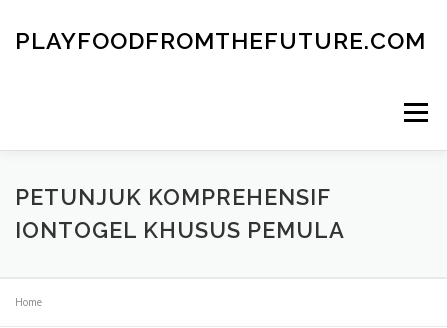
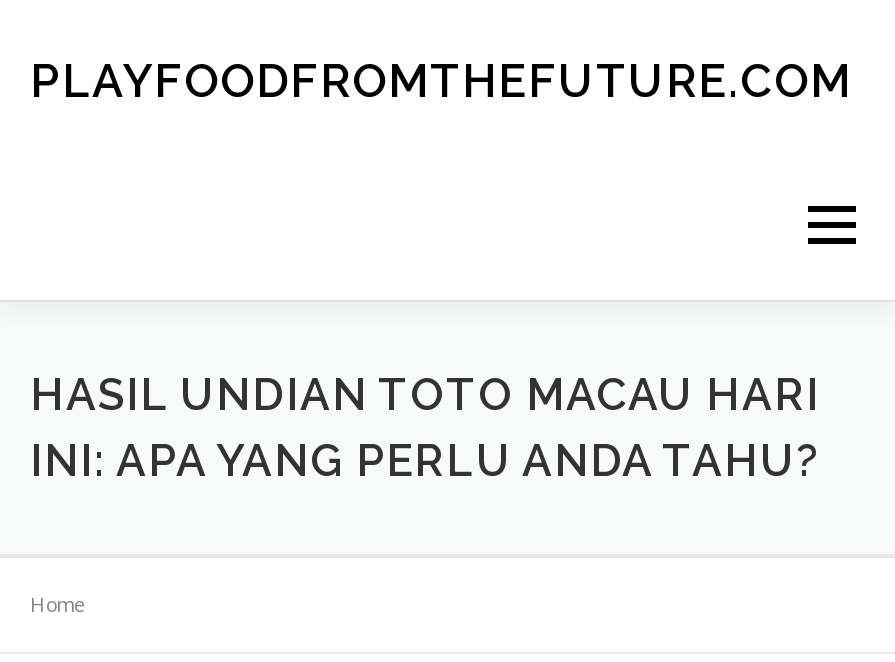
- PETUNJUK KOMPREHENSIF
- IONTOGEL KHUSUS PEMULA
+ HASIL UNDIAN TOTO MACAU HARI
+ INI: APA YANG PERLU ANDA TAHU?
